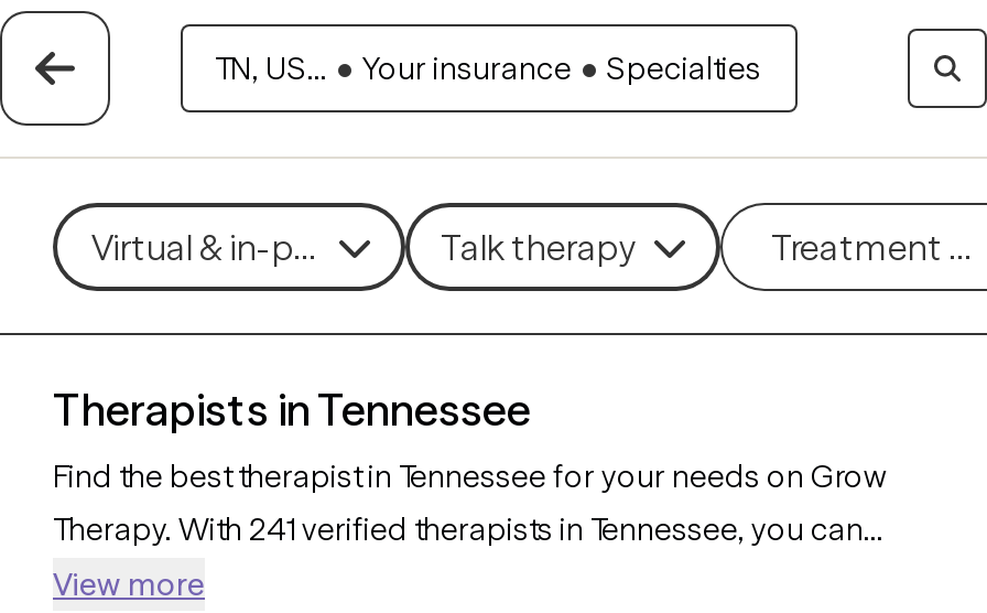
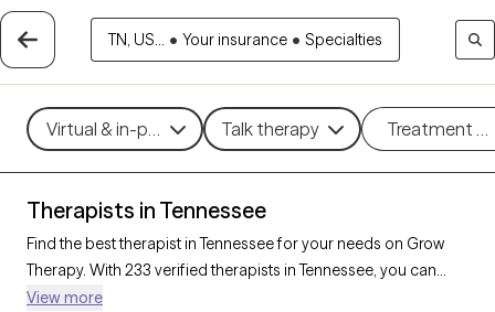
- Therapy. With 241 verified therapists in Tennessee, you can
+ Therapy. With 233 verified therapists in Tennessee, you can
